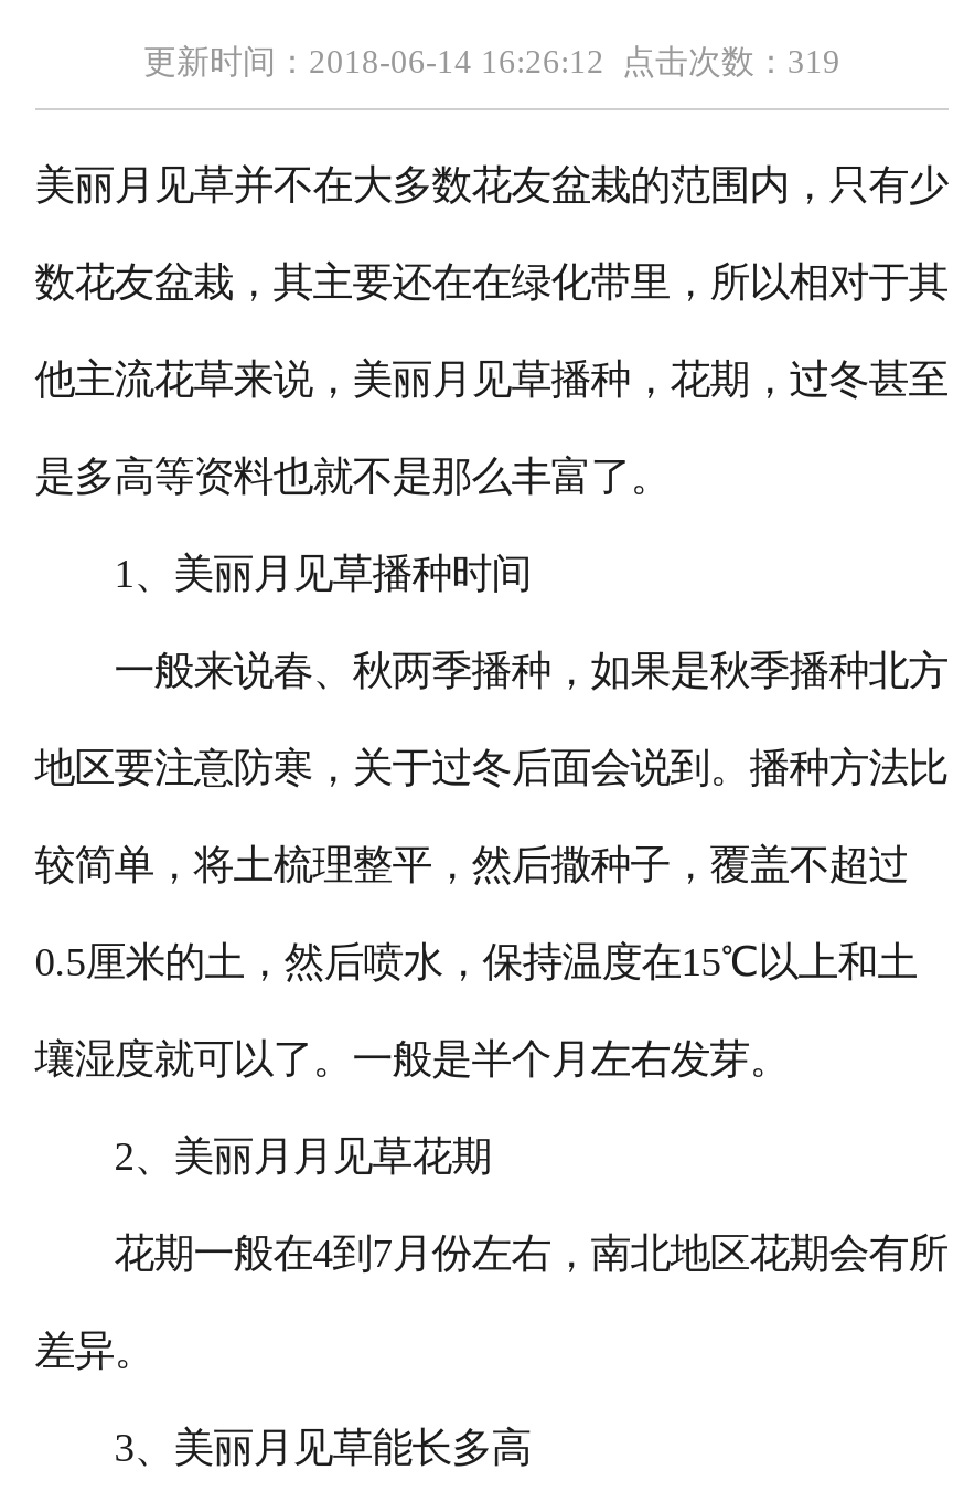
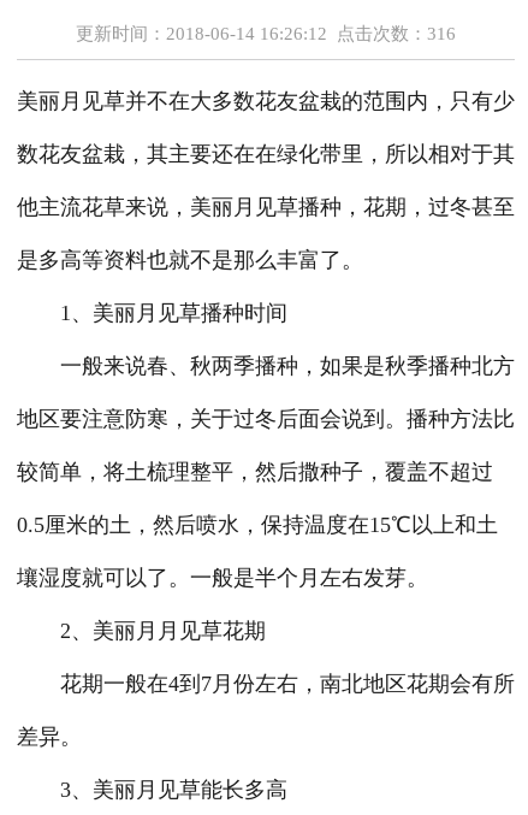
- 更新时间：2018-06-14 16:26:12 点击次数：319
+ 更新时间：2018-06-14 16:26:12 点击次数：316
